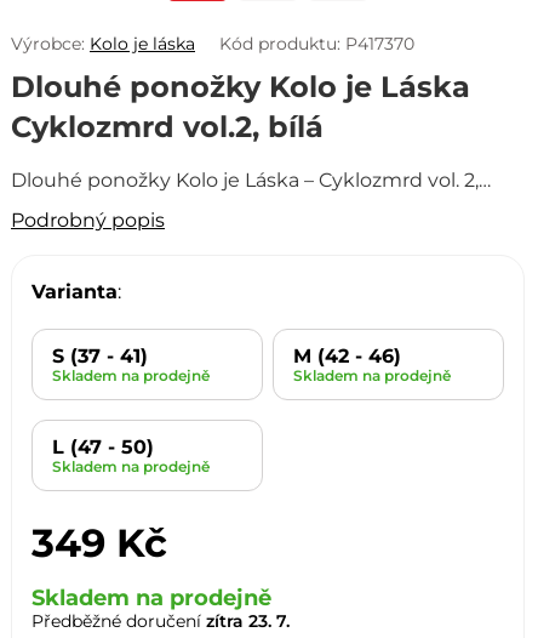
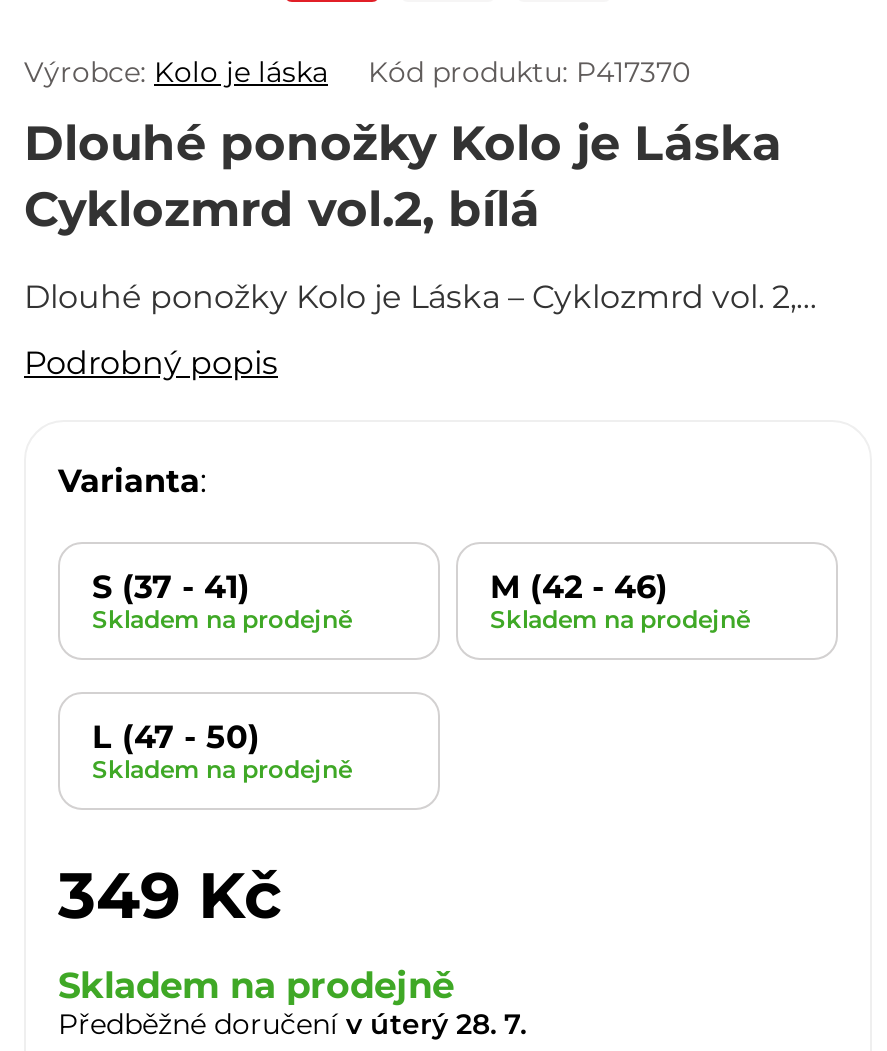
- Předběžné doručení zítra 23. 7.
+ Předběžné doručení v úterý 28. 7.
